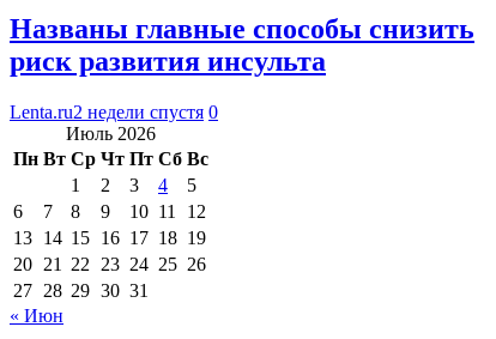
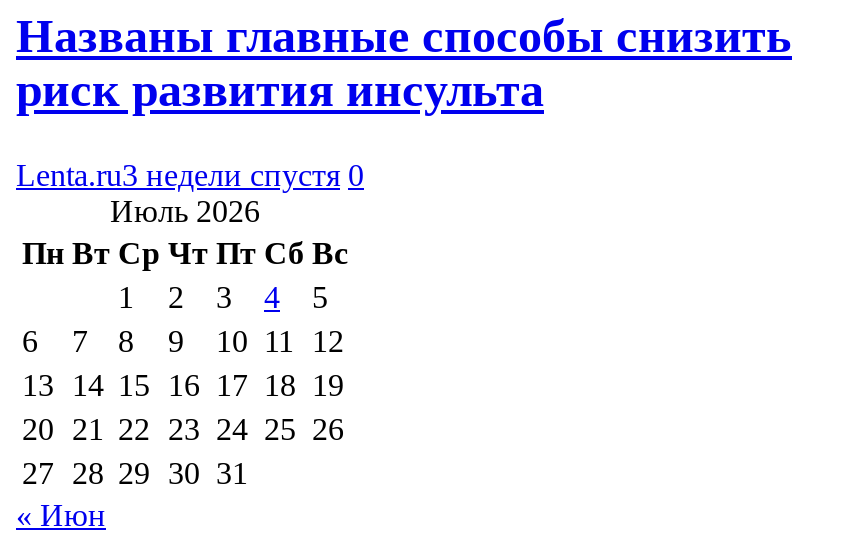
- Lenta.ru2 недели спустя 0
+ Lenta.ru3 недели спустя 0
